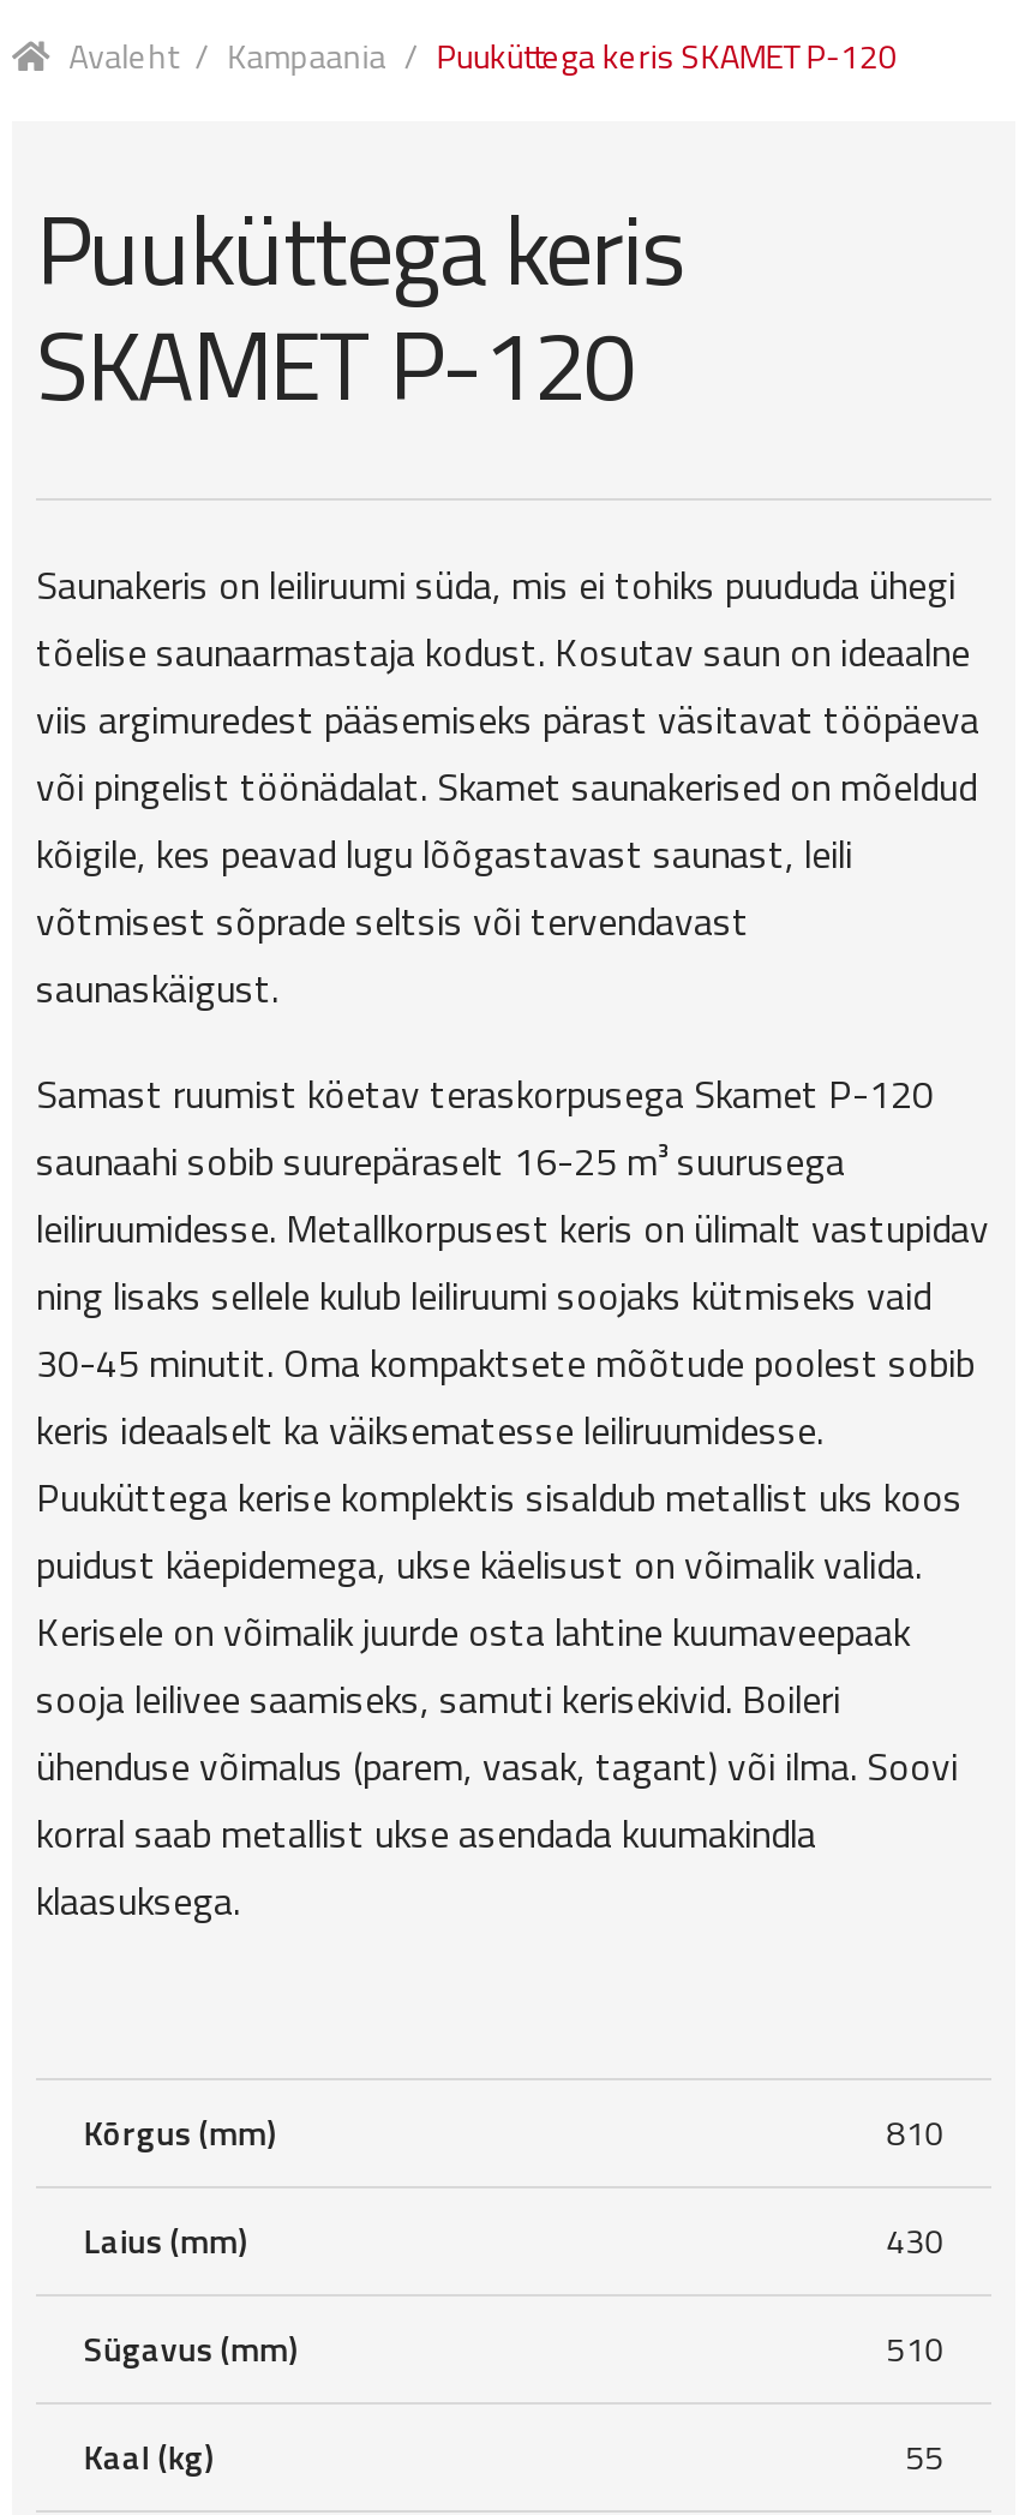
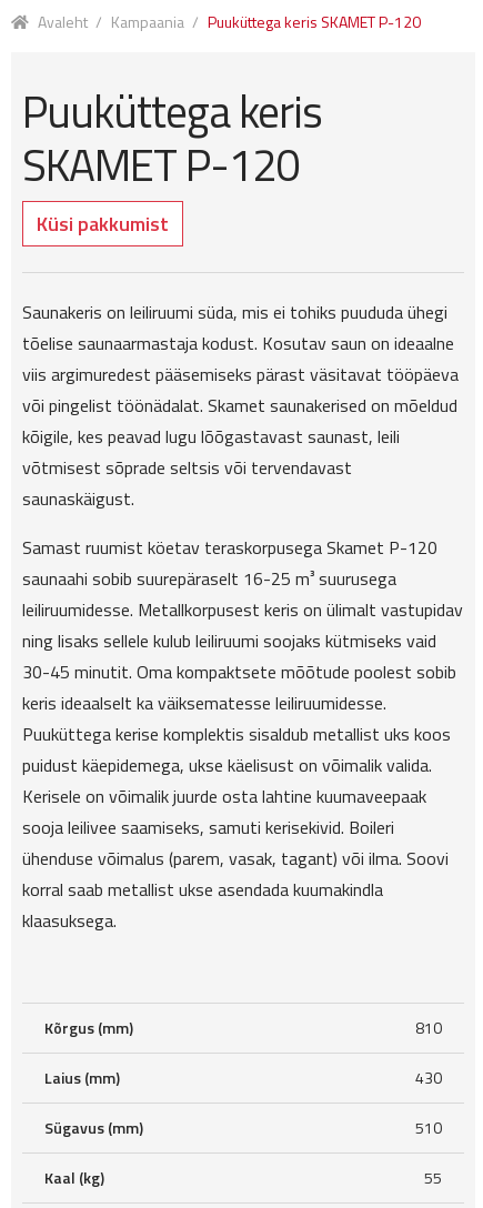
+ Küsi pakkumist
